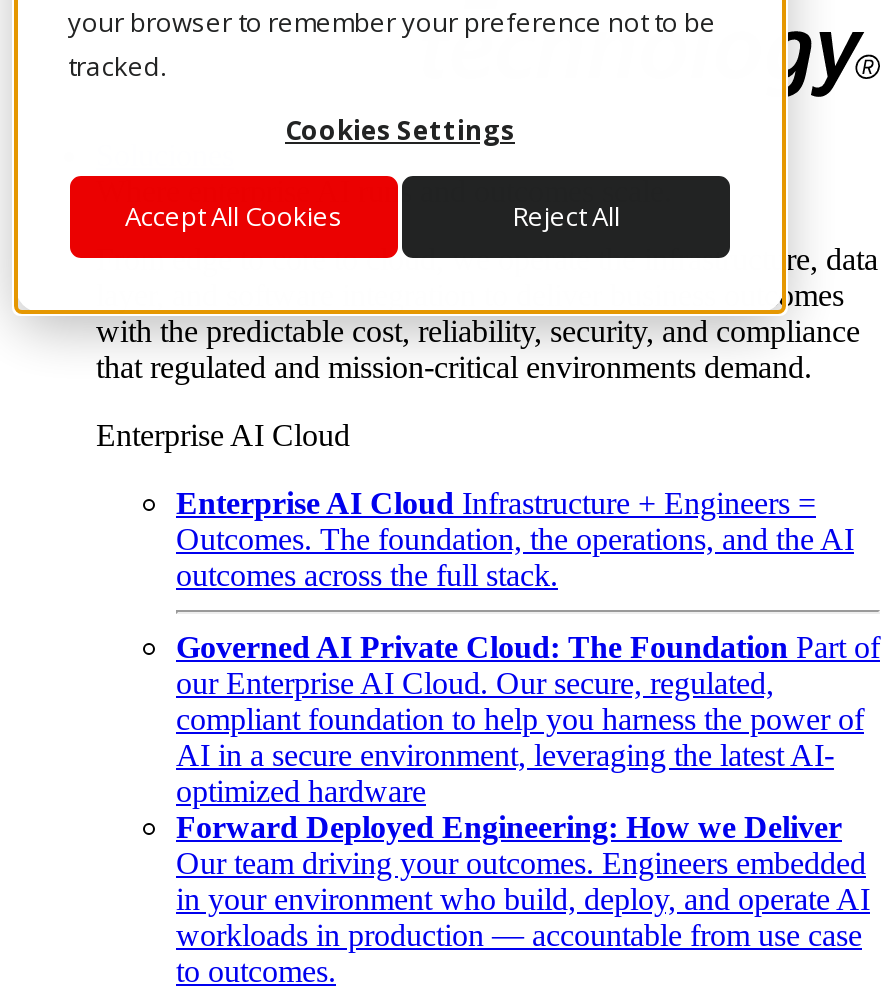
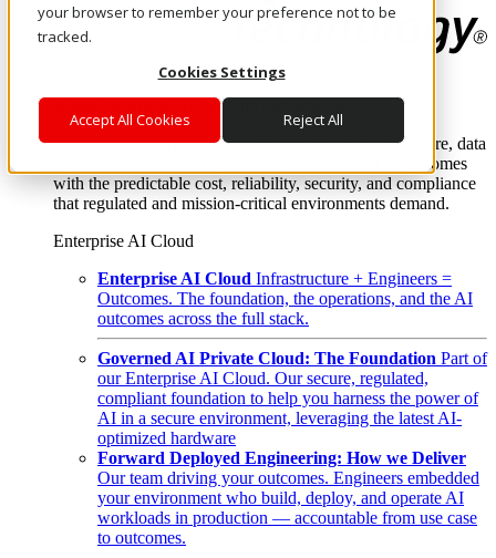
- in your environment who build, deploy, and operate AI
+ your environment who build, deploy, and operate AI
